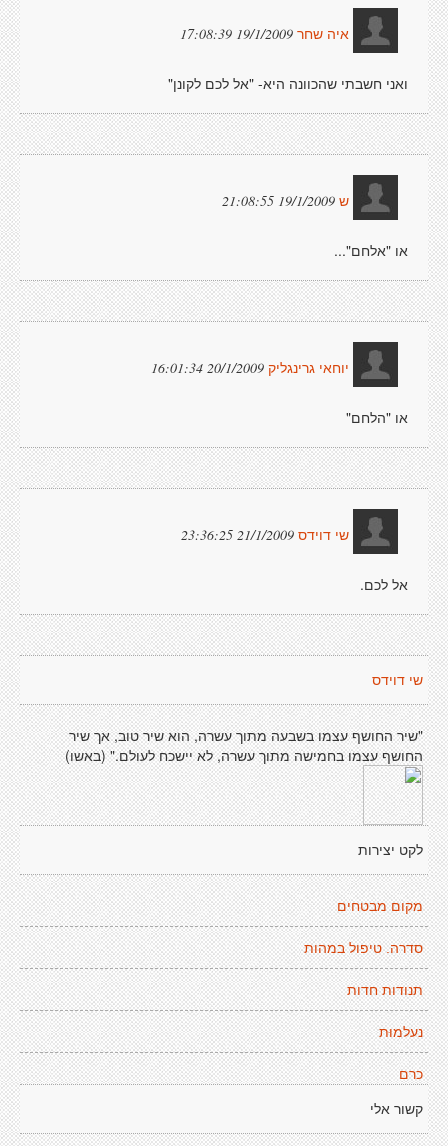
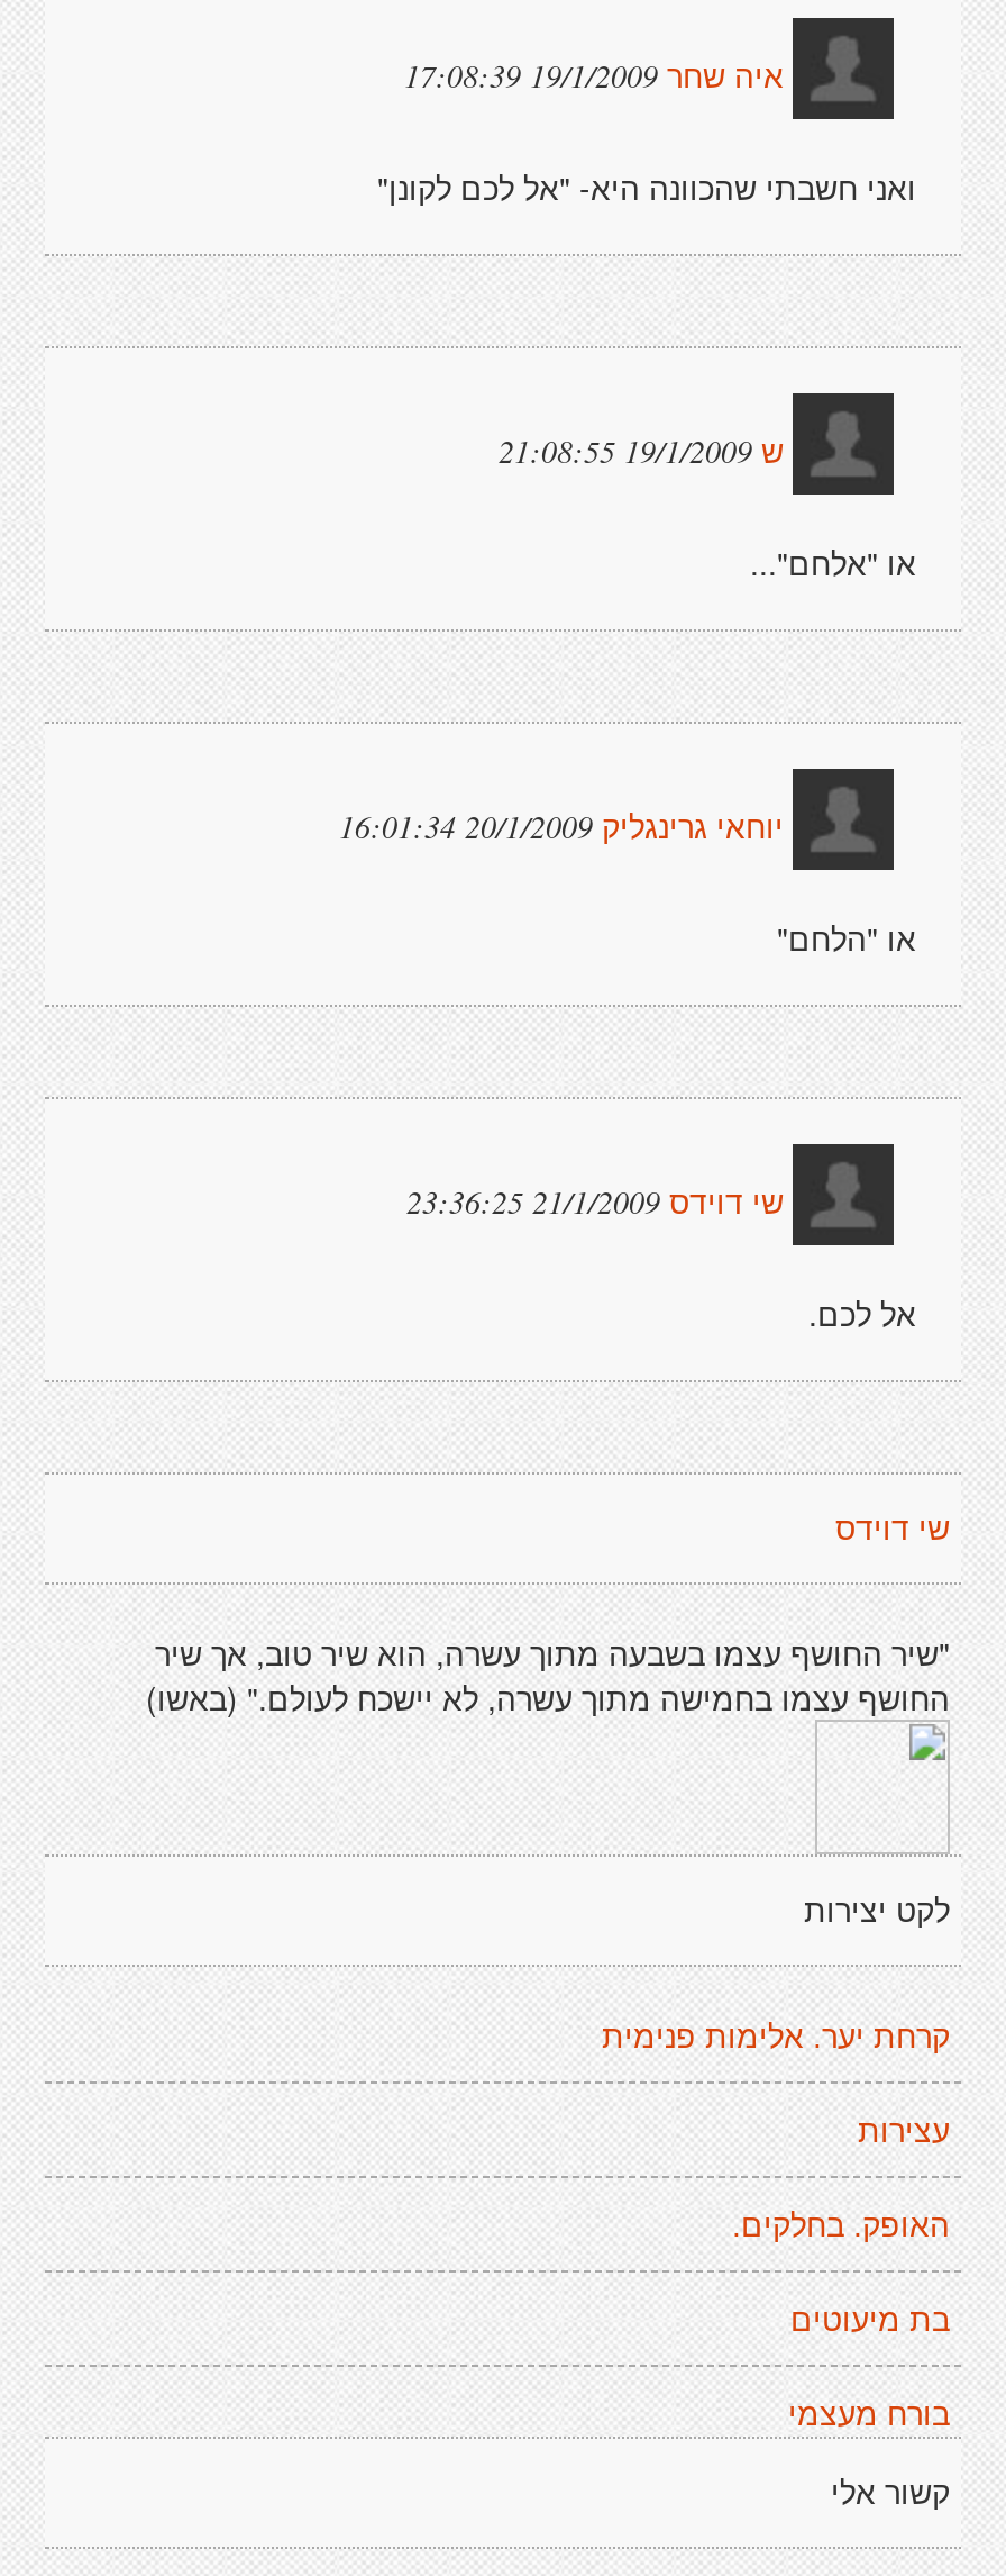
- מקום מבטחים
+ קרחת יער. אלימות פנימית

- סדרה. טיפול במהות
+ עצירות

- תנודות חדות
+ האופק. בחלקים.

- נעלמוּת
+ בת מיעוטים

- כרם
+ בורח מעצמי
